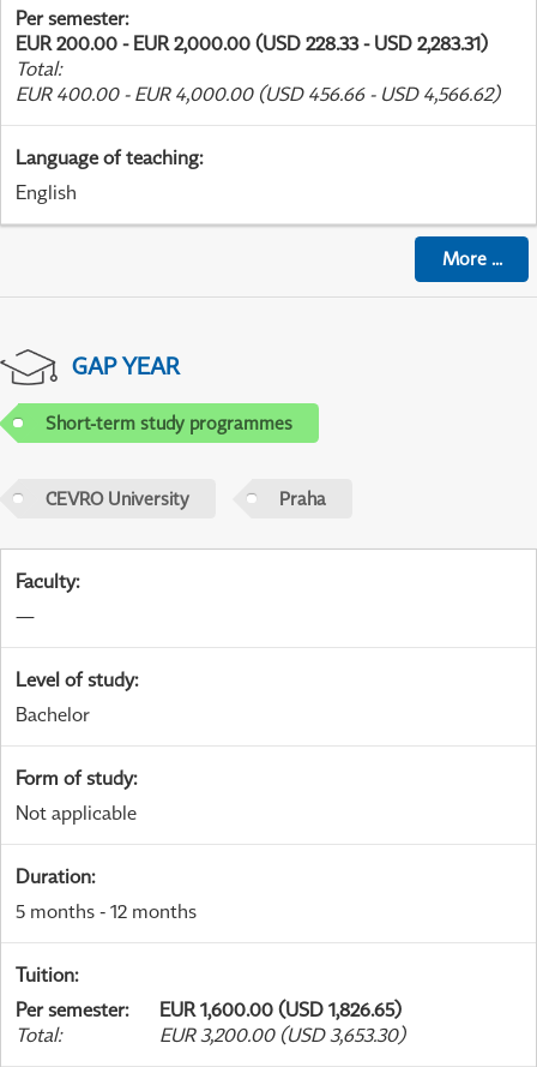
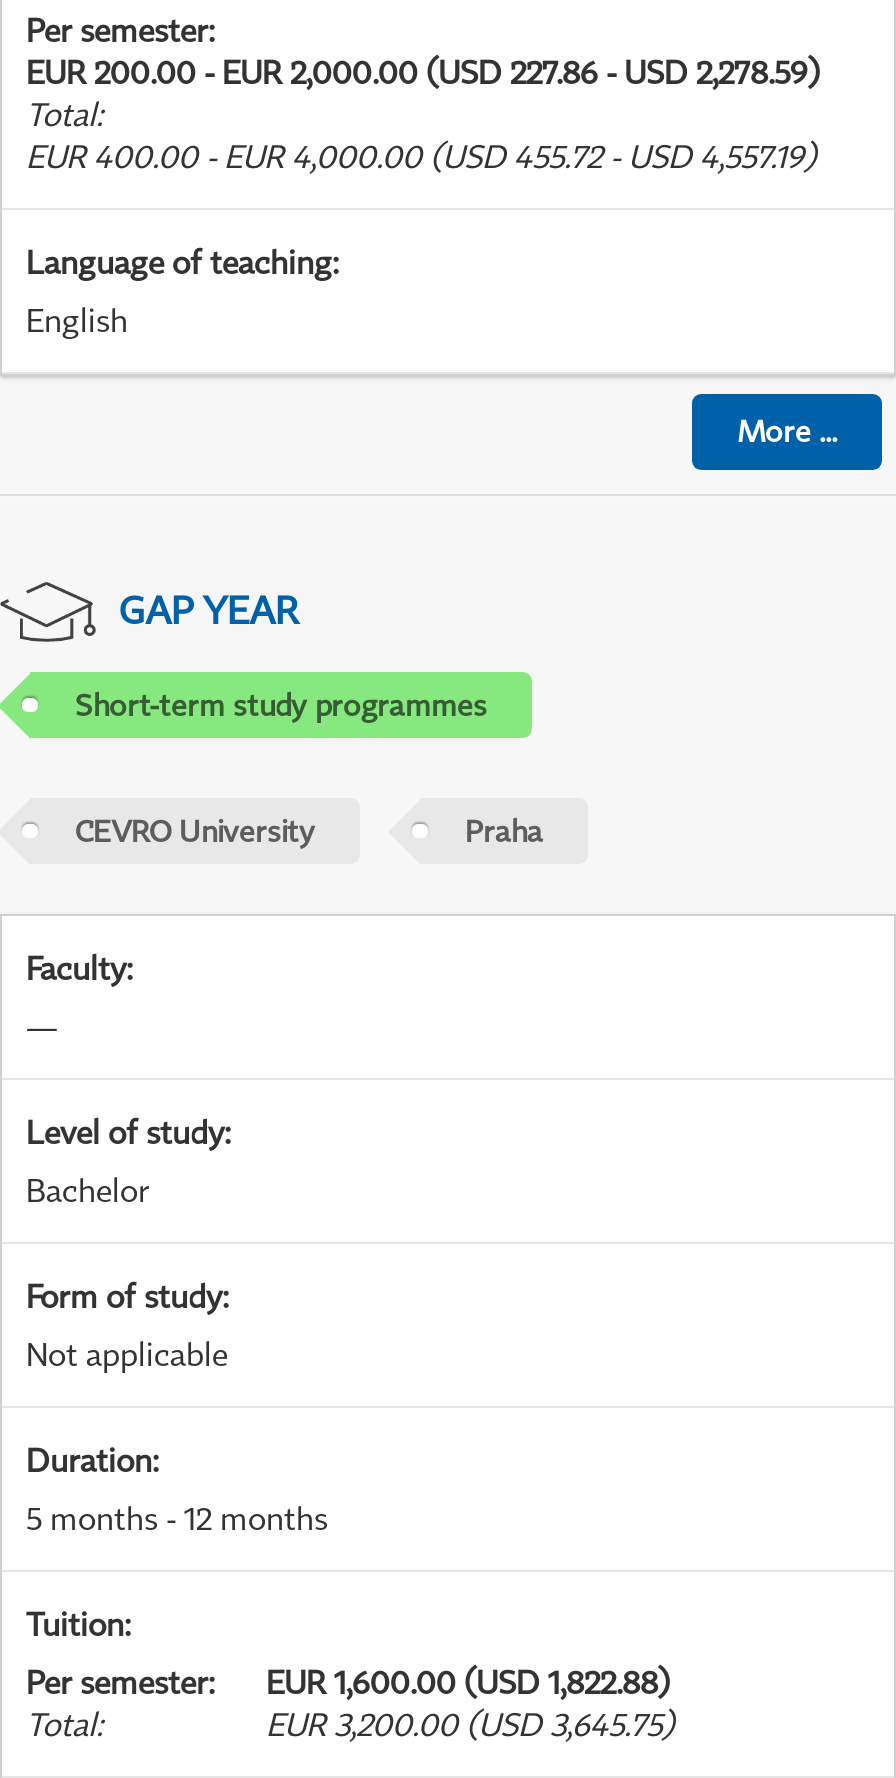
- EUR 200.00 - EUR 2,000.00 (USD 228.33 - USD 2,283.31)
+ EUR 200.00 - EUR 2,000.00 (USD 227.86 - USD 2,278.59)

- EUR 400.00 - EUR 4,000.00 (USD 456.66 - USD 4,566.62)
+ EUR 400.00 - EUR 4,000.00 (USD 455.72 - USD 4,557.19)

- Per semester: EUR 1,600.00 (USD 1,826.65)
+ Per semester: EUR 1,600.00 (USD 1,822.88)

- EUR 3,200.00 (USD 3,653.30)
+ EUR 3,200.00 (USD 3,645.75)
